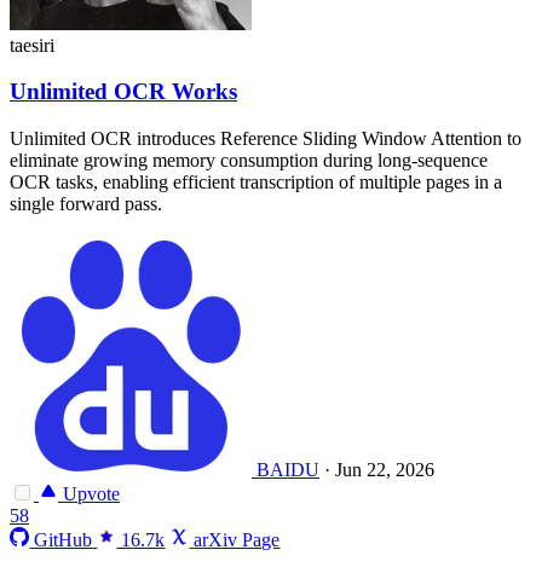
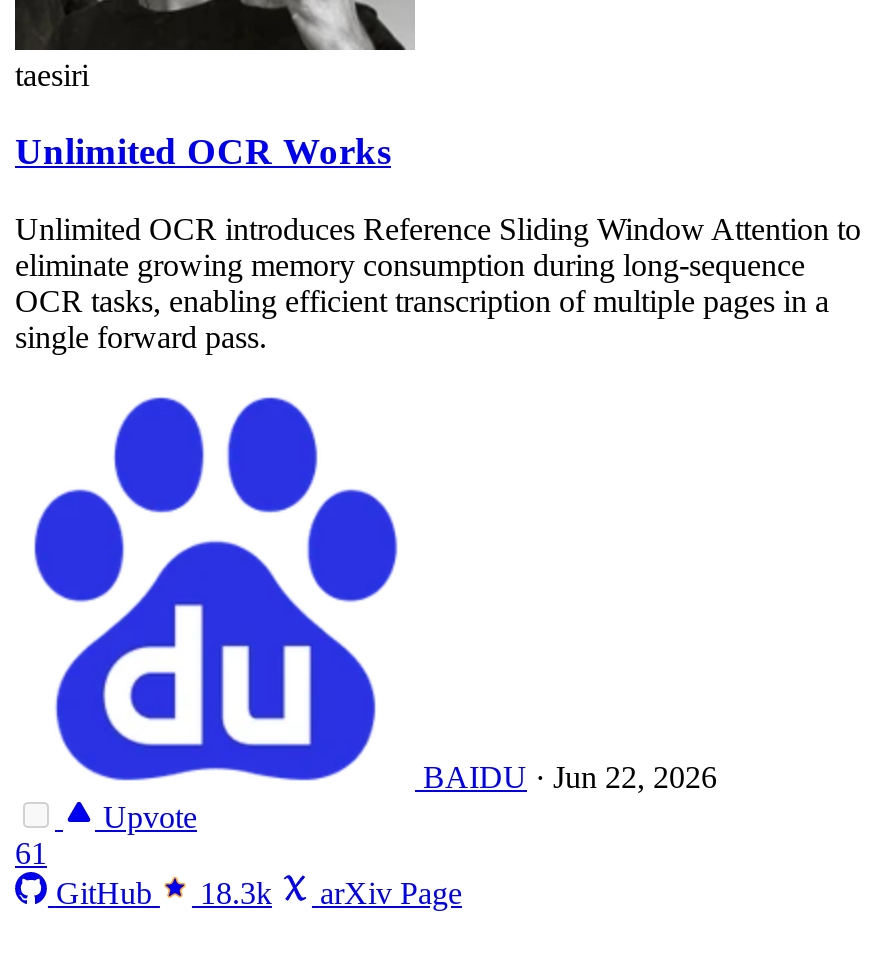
- 58
+ 61

- GitHub 16.7k arXiv Page
+ GitHub 18.3k arXiv Page
